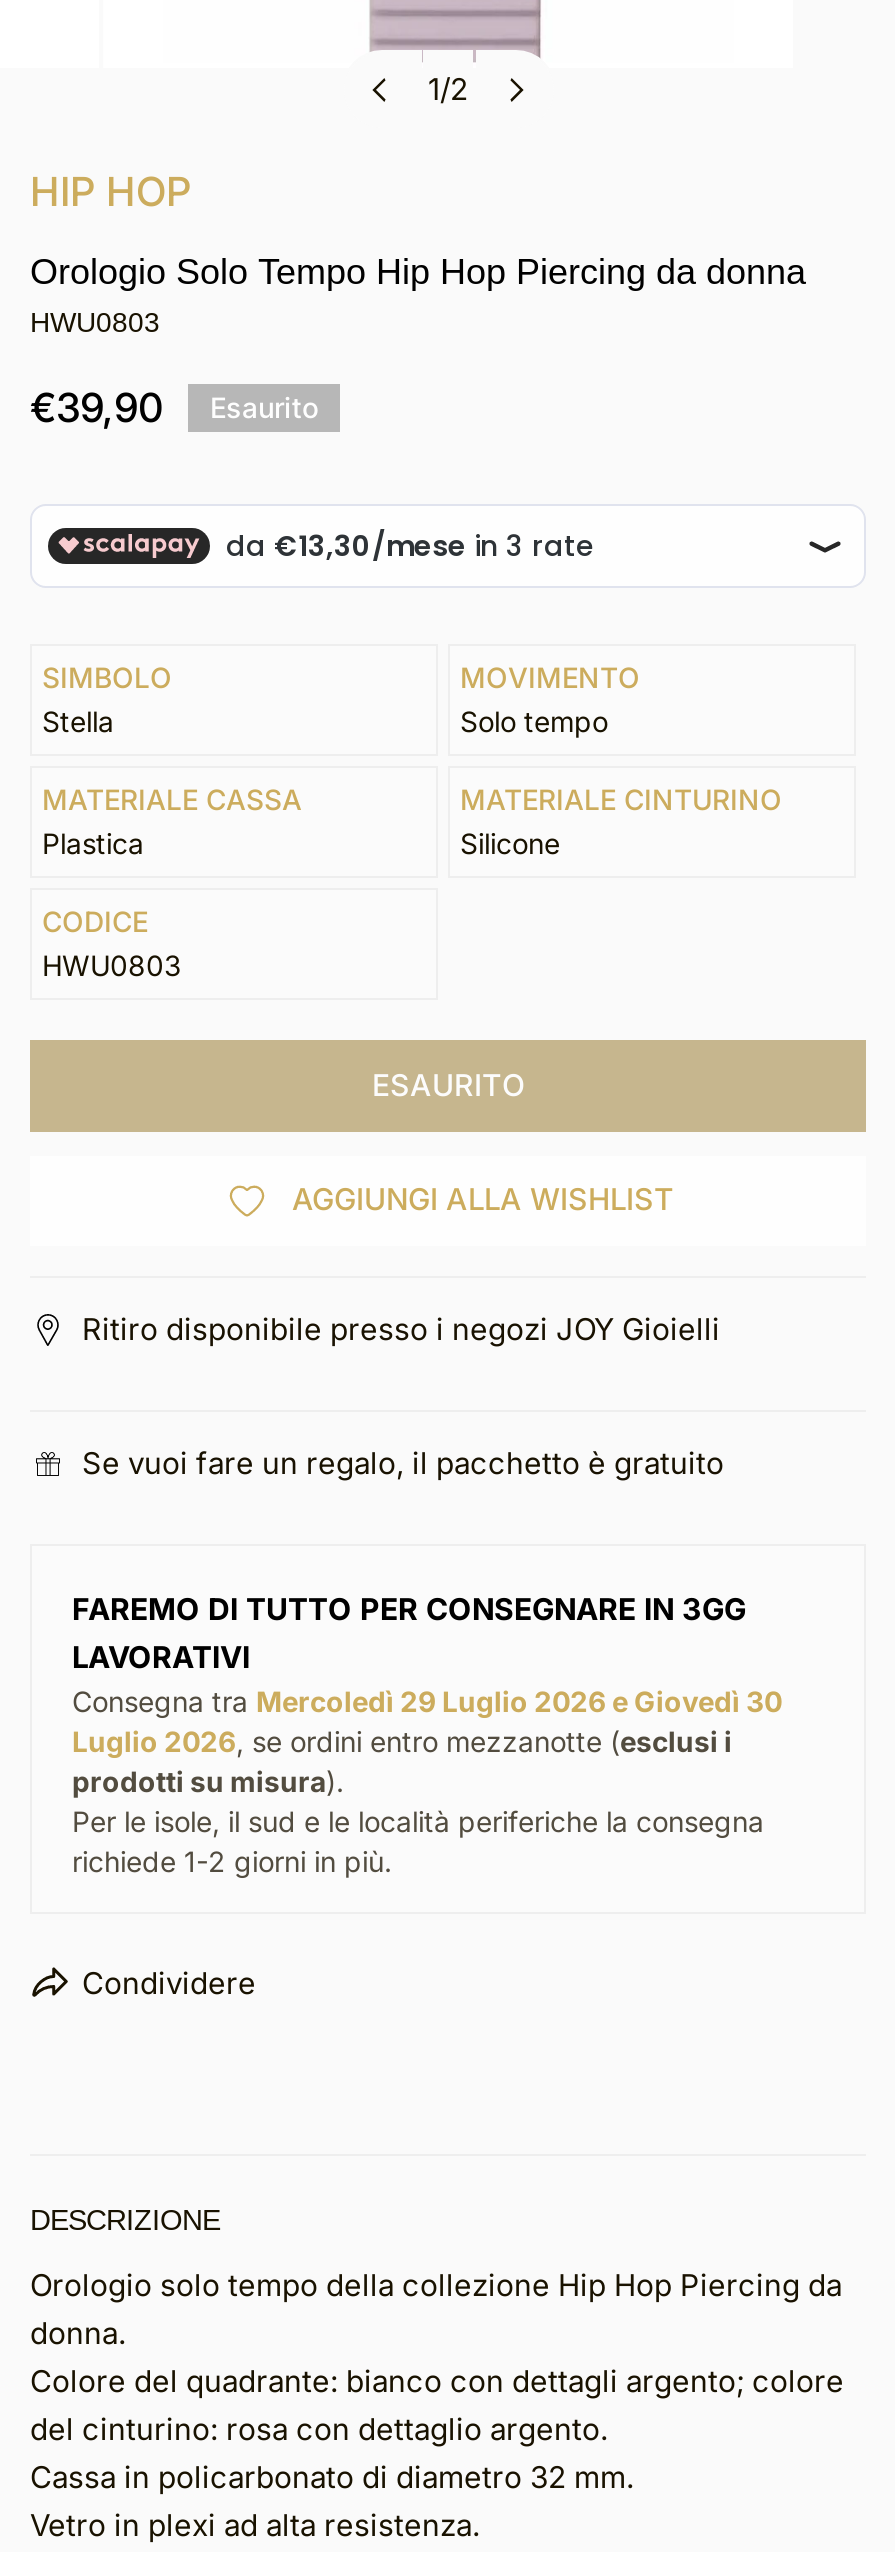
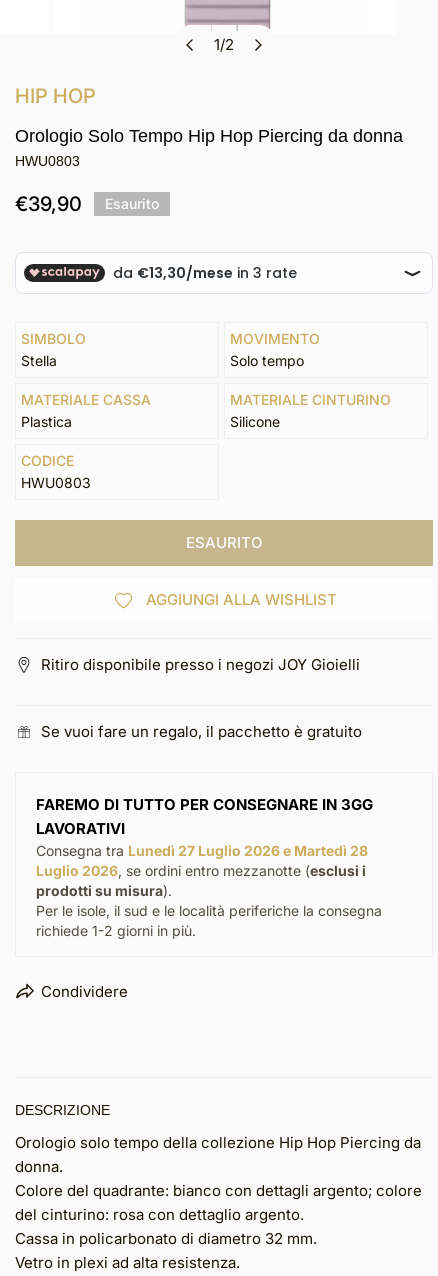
- Consegna tra Mercoledì 29 Luglio 2026 e Giovedì 30
+ Consegna tra Lunedì 27 Luglio 2026 e Martedì 28
